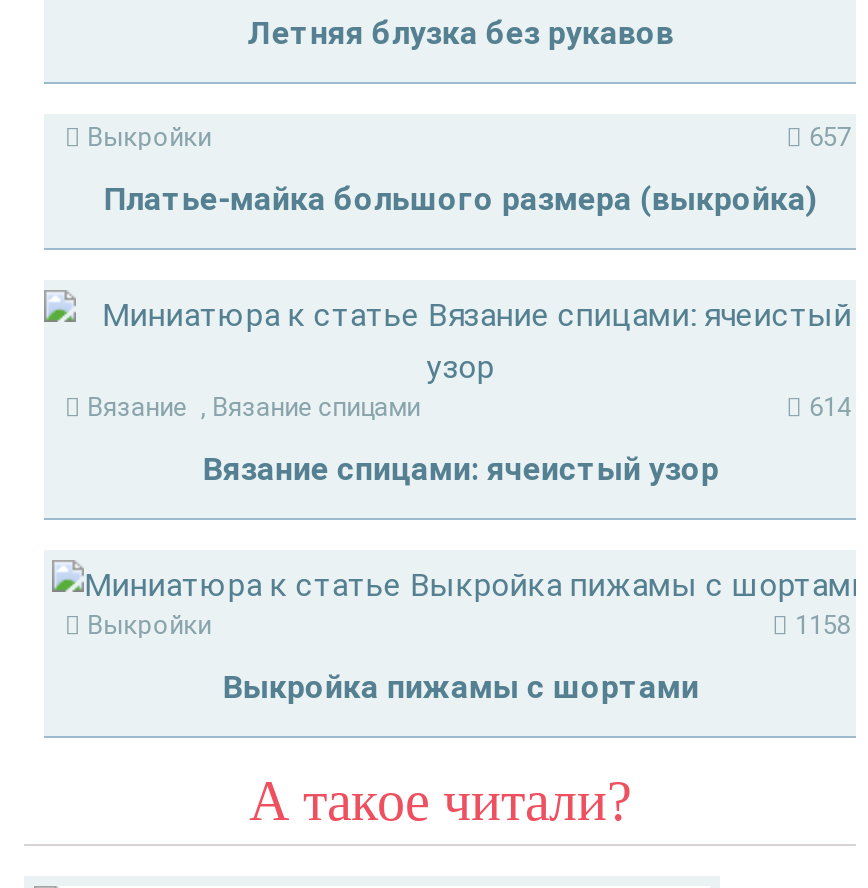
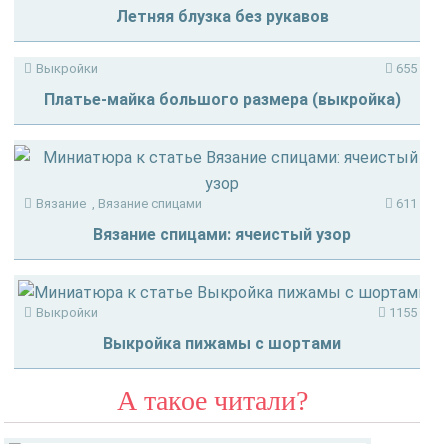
- 657
+ 655

- 614
+ 611

- 1158
+ 1155
